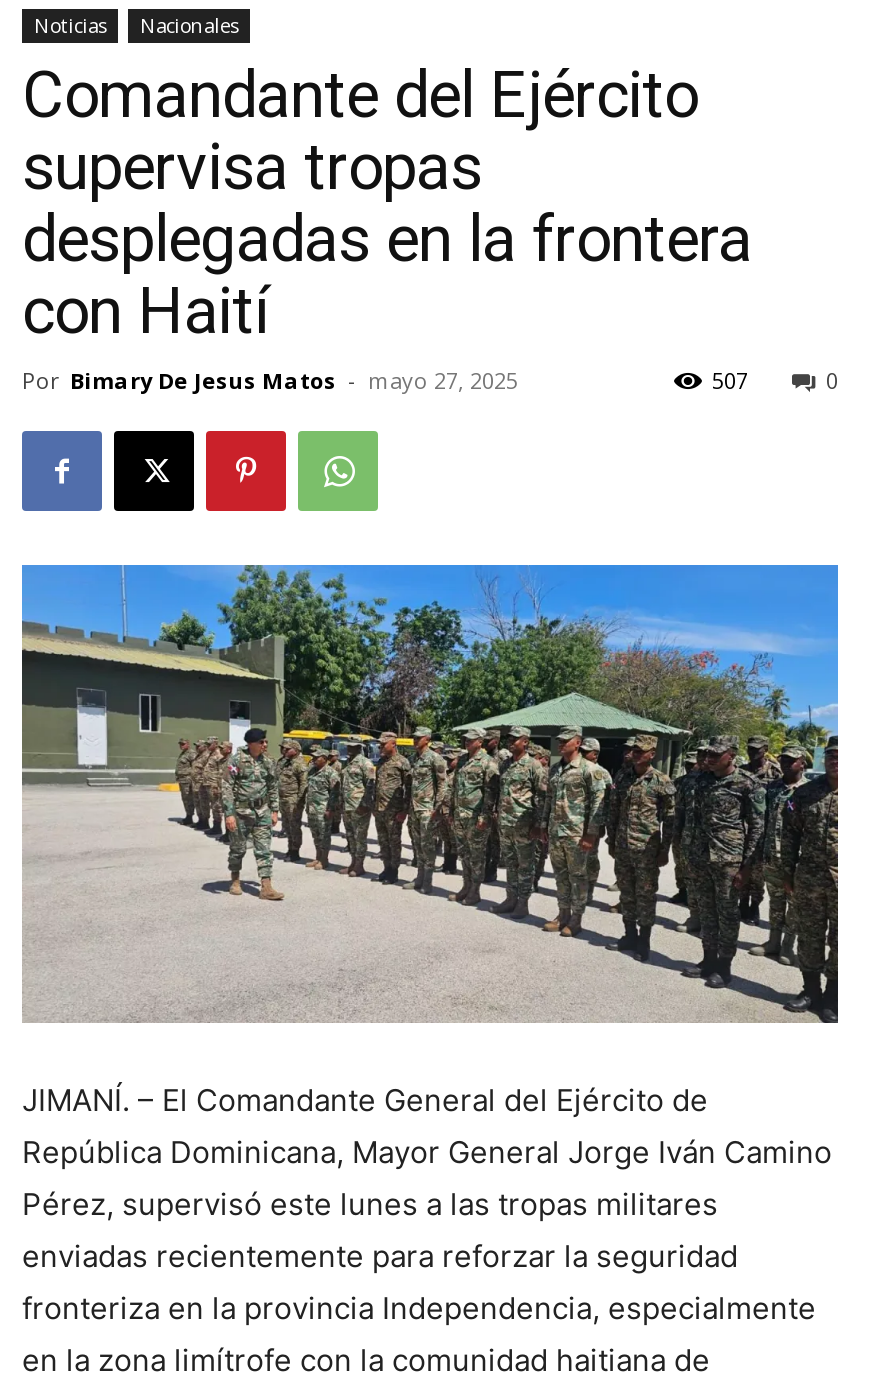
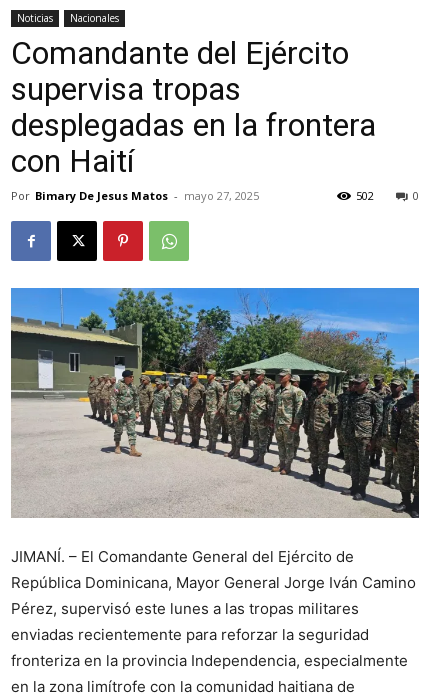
- 507
+ 502
